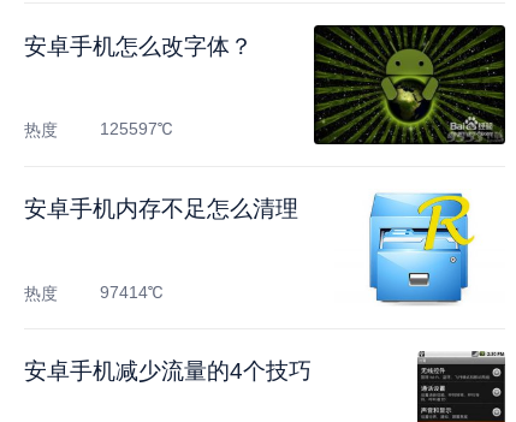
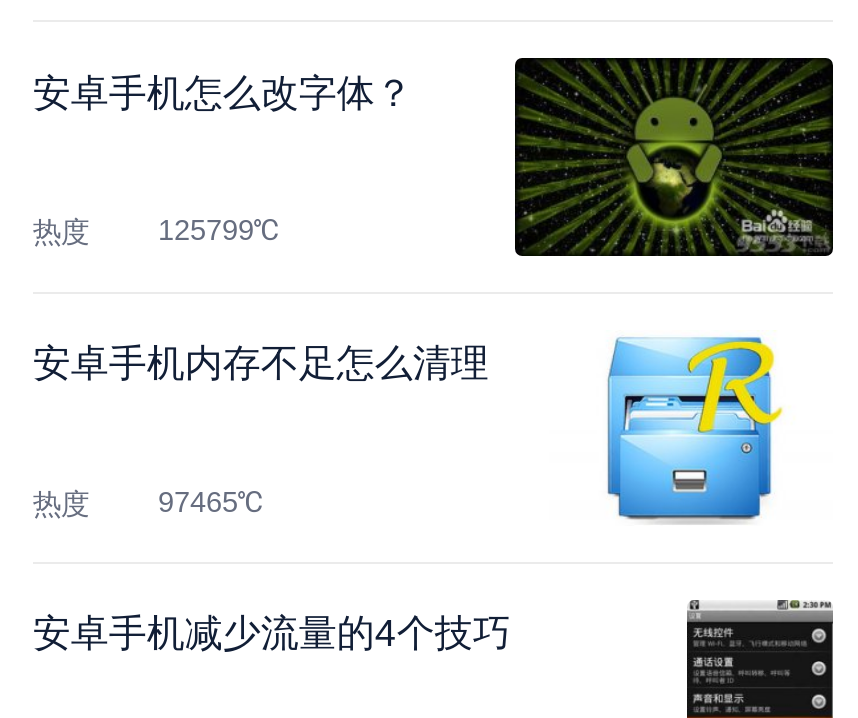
- 125597℃
+ 125799℃

- 97414℃
+ 97465℃
